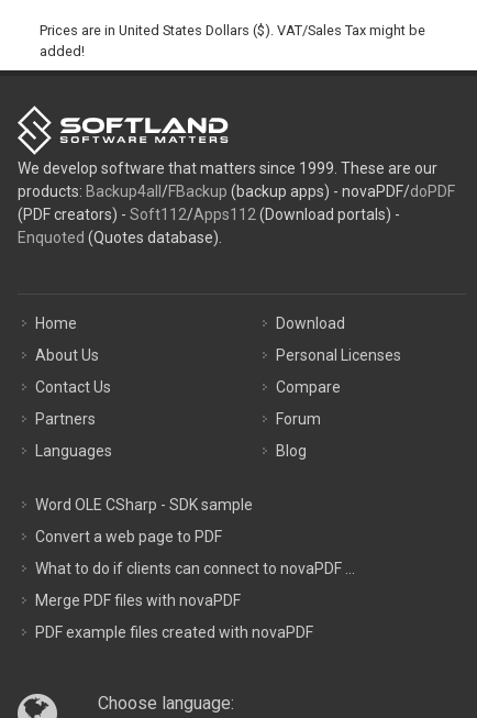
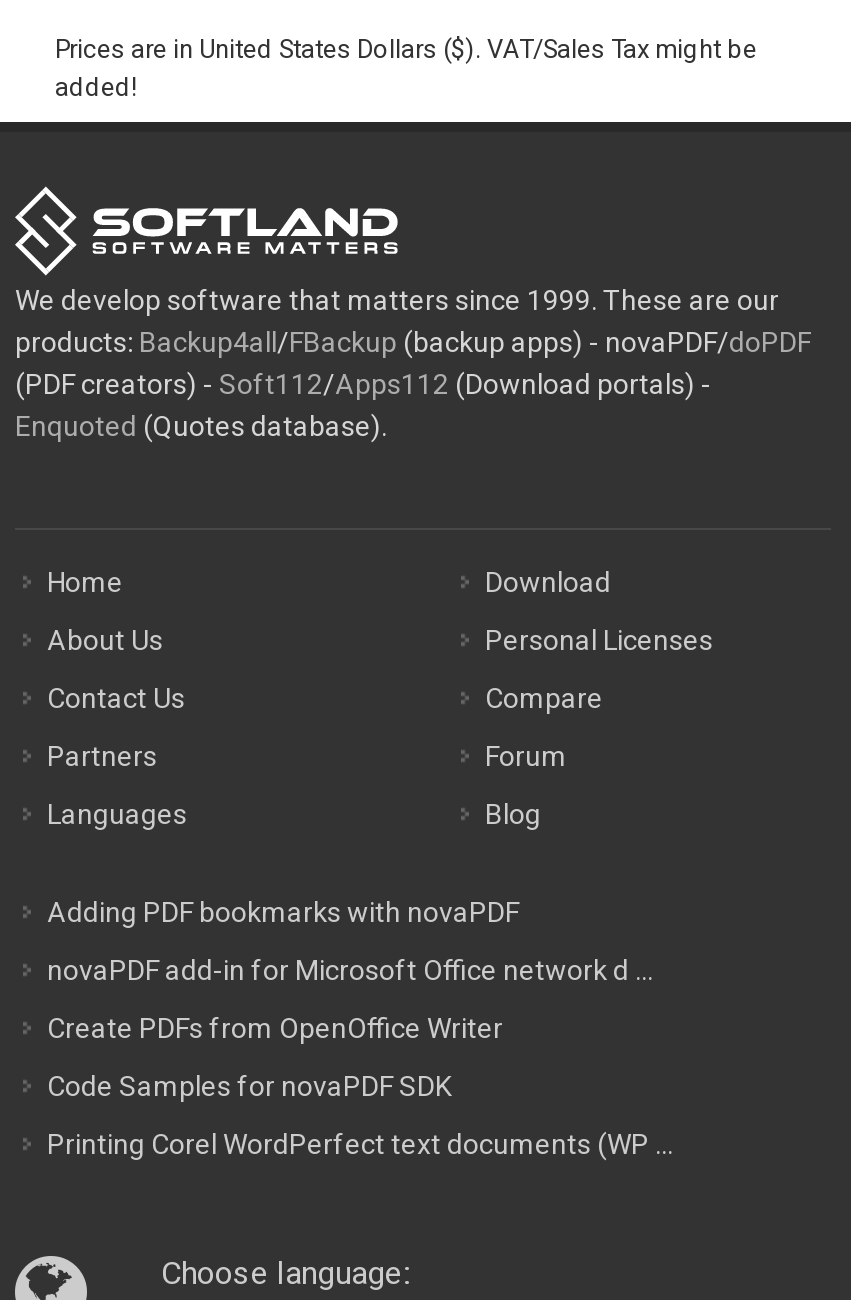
- Word OLE CSharp - SDK sample
+ Adding PDF bookmarks with novaPDF

- Convert a web page to PDF
+ novaPDF add-in for Microsoft Office network d ...

- What to do if clients can connect to novaPDF ...
+ Create PDFs from OpenOffice Writer

- Merge PDF files with novaPDF
+ Code Samples for novaPDF SDK

- PDF example files created with novaPDF
+ Printing Corel WordPerfect text documents (WP ...
